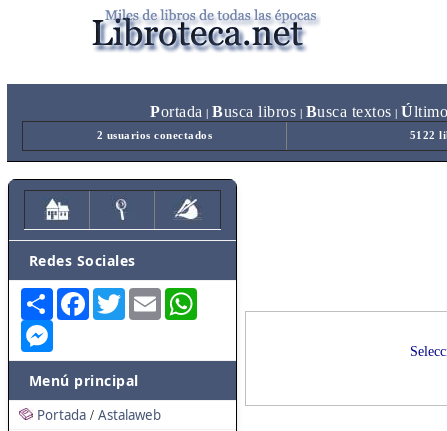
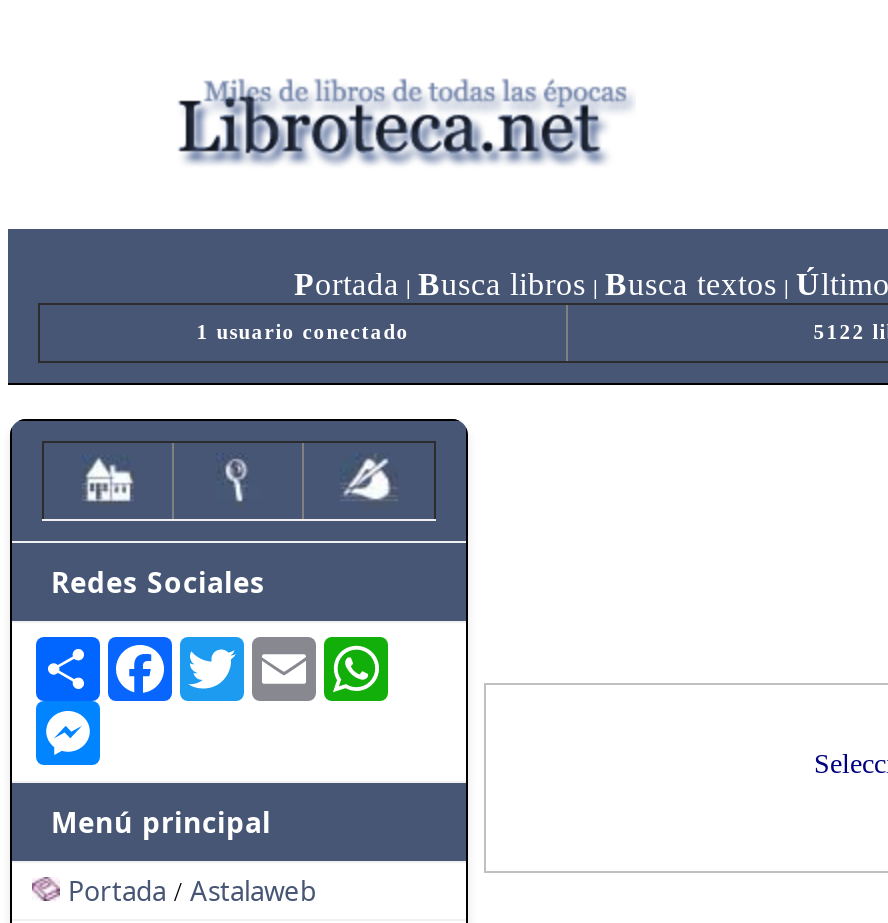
- 2 usuarios conectados
+ 1 usuario conectado
